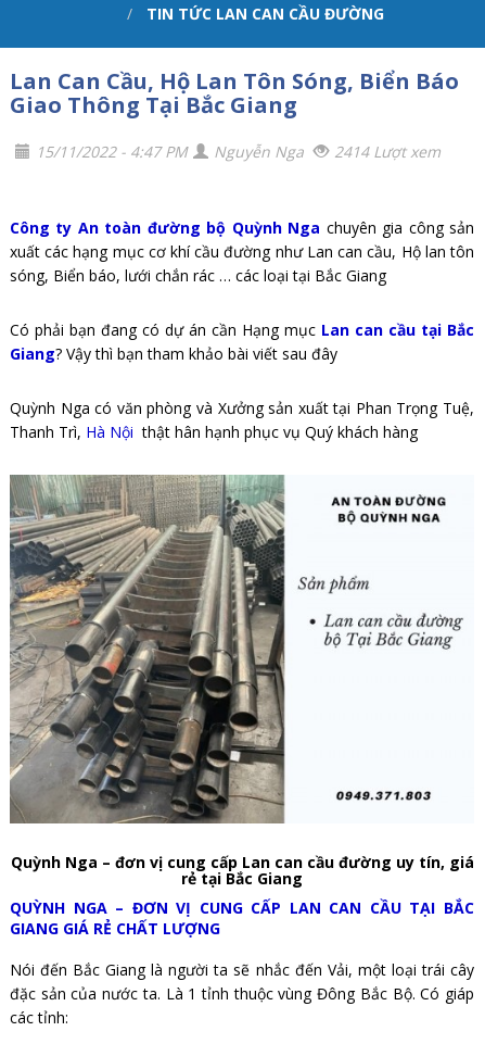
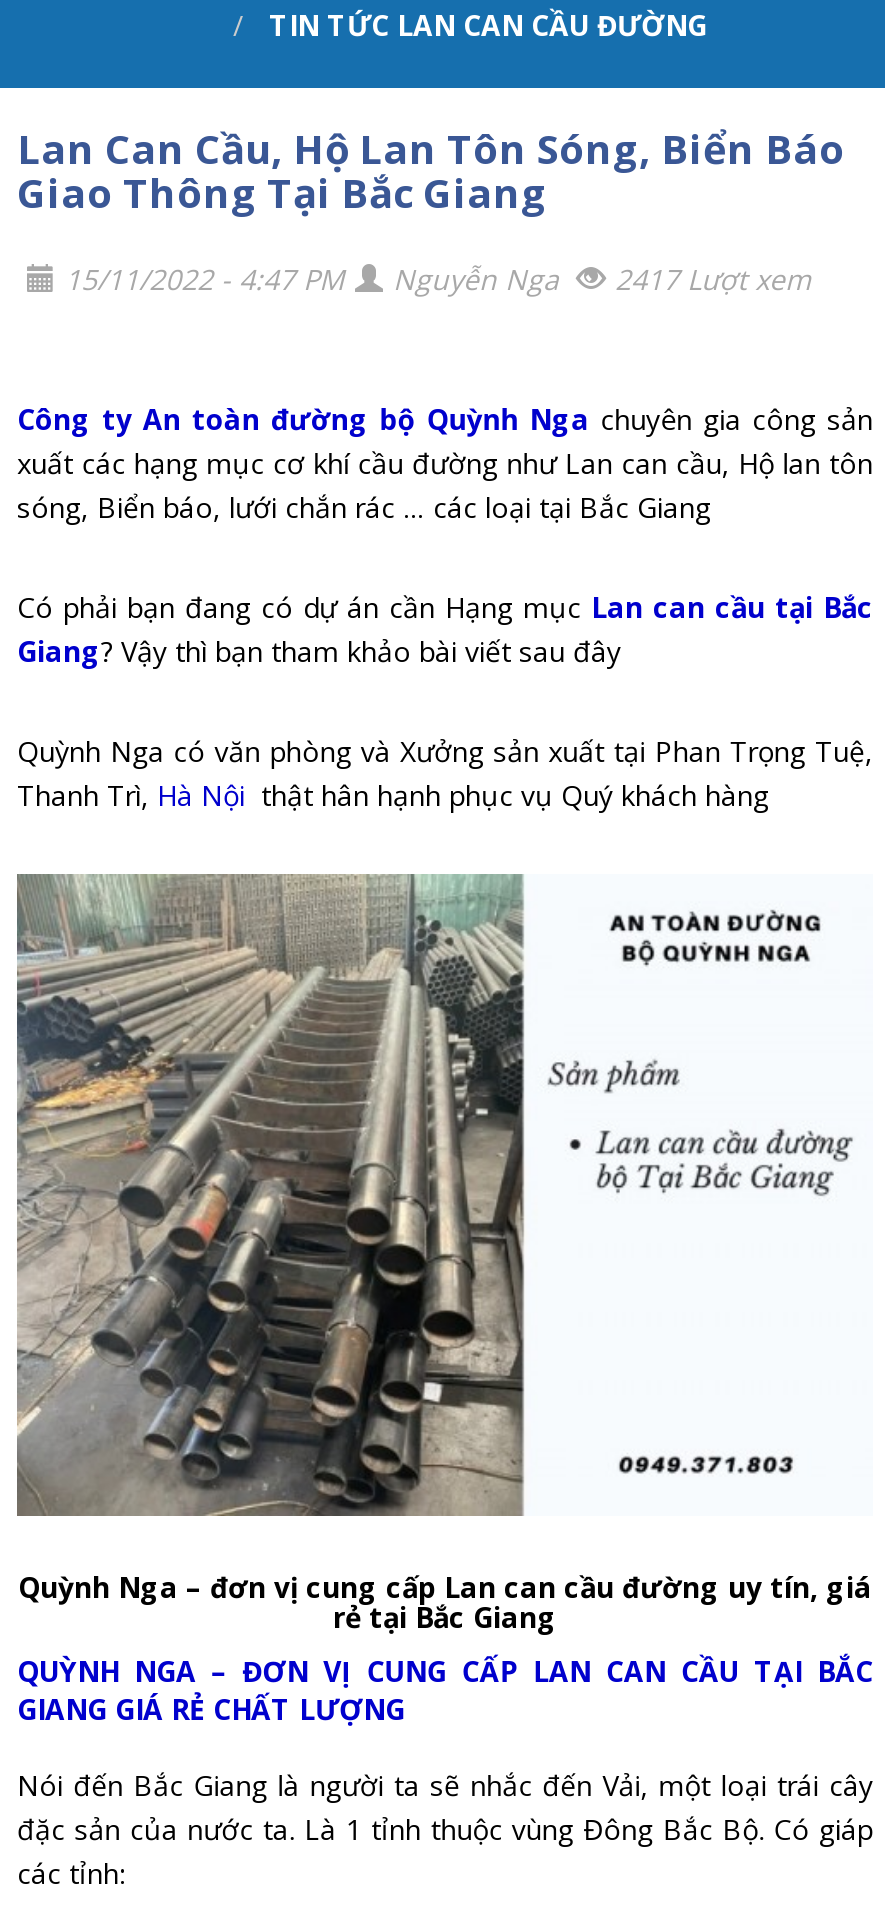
- 15/11/2022 - 4:47 PM Nguyễn Nga 2414 Lượt xem
+ 15/11/2022 - 4:47 PM Nguyễn Nga 2417 Lượt xem
